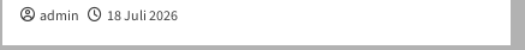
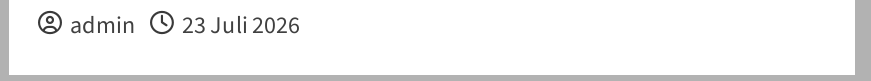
- admin 18 Juli 2026
+ admin 23 Juli 2026
